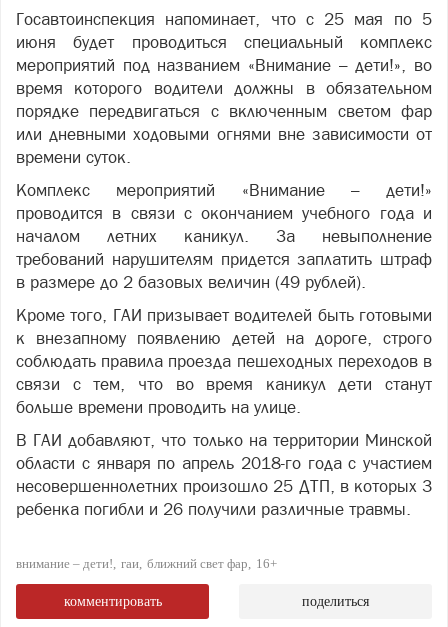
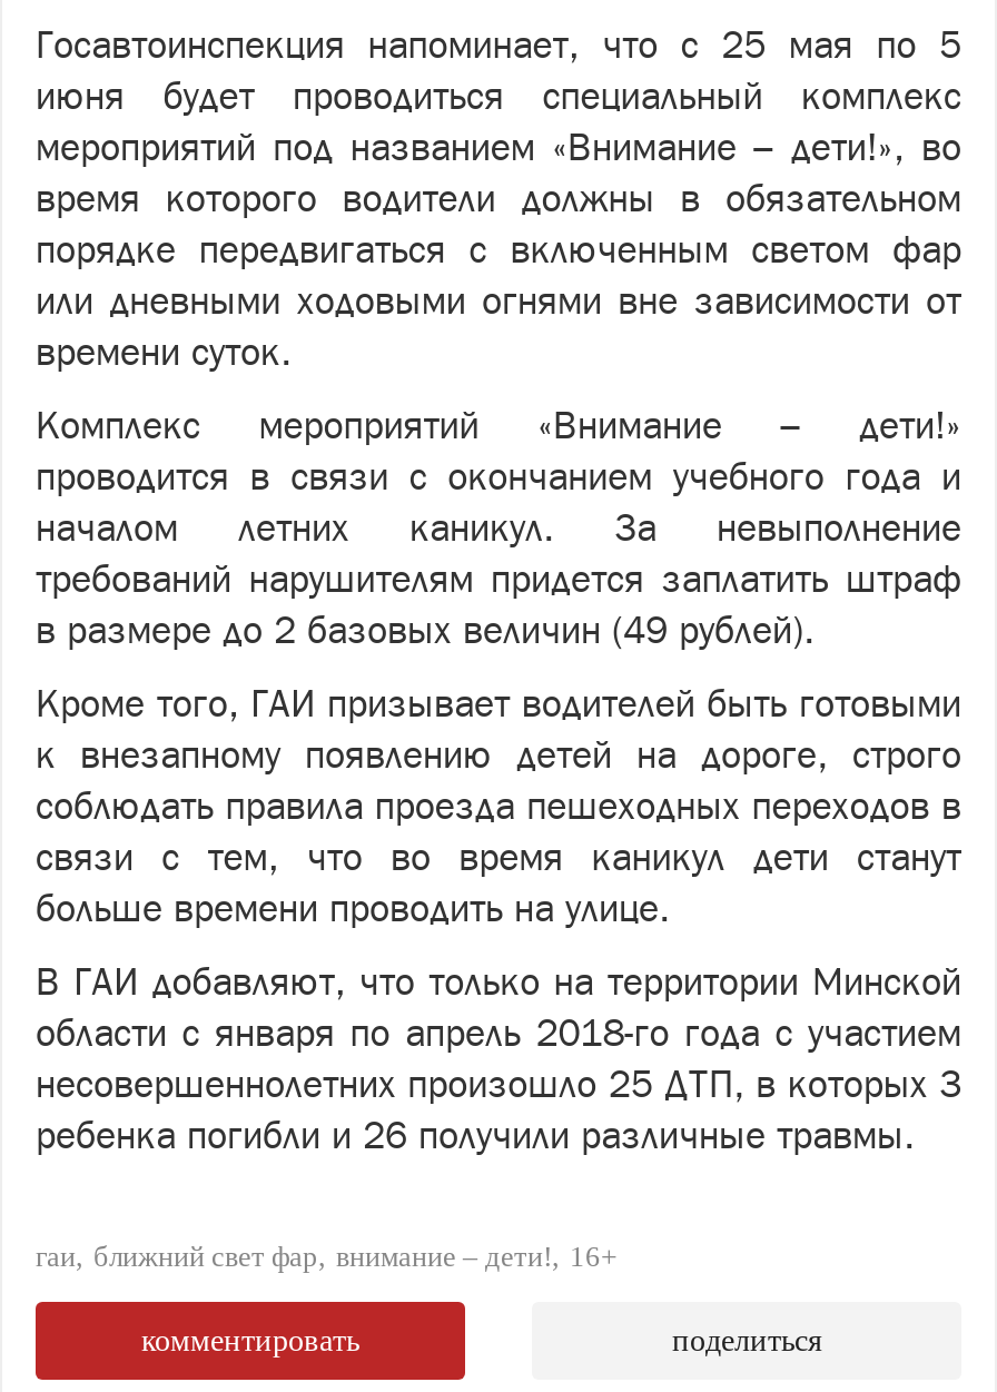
- внимание – дети! гаи ближний свет фар 16+
+ гаи ближний свет фар внимание – дети! 16+
